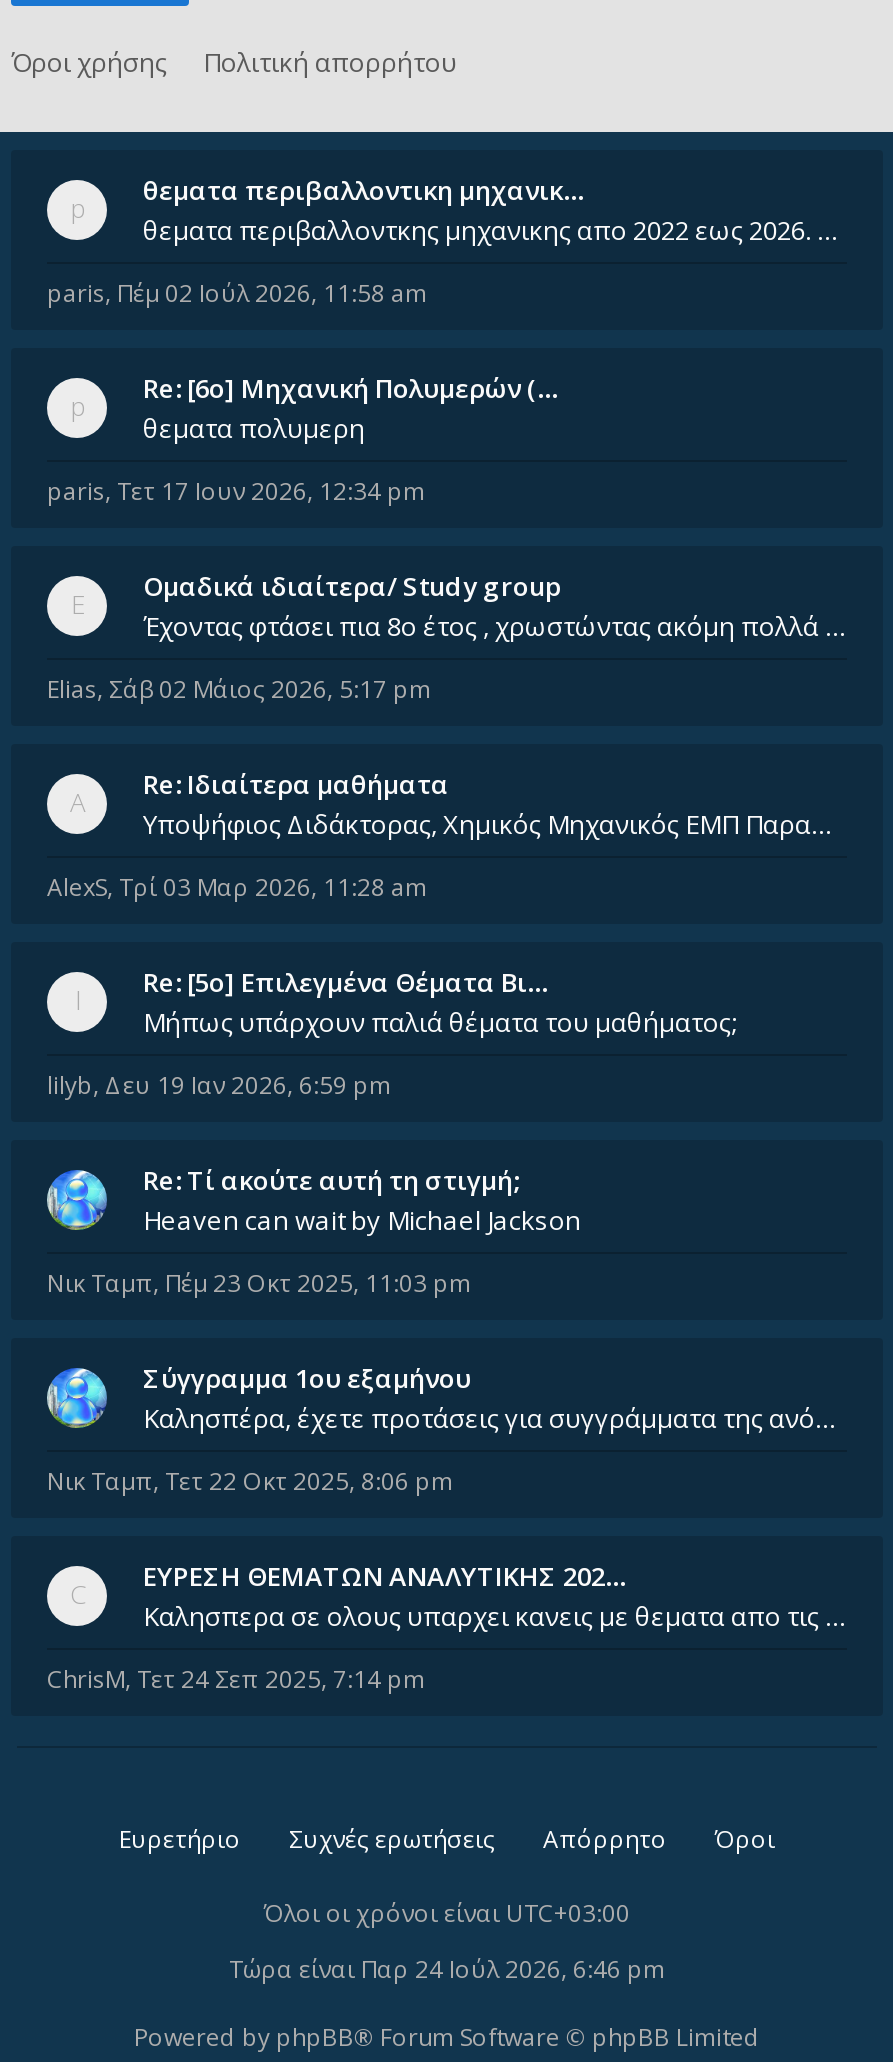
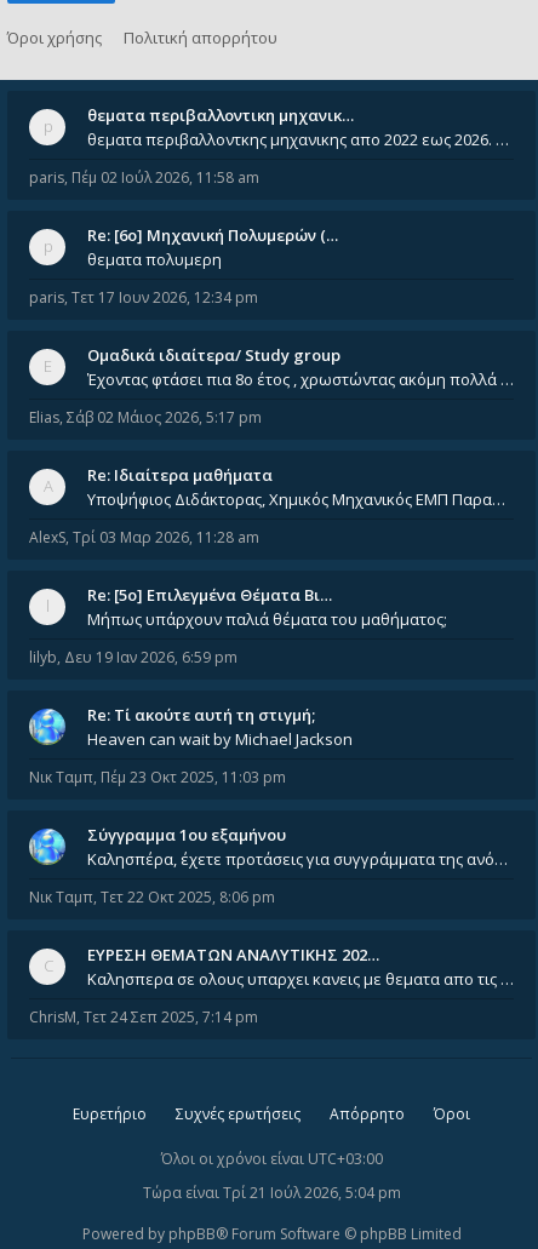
- Τώρα είναι Παρ 24 Ιούλ 2026, 6:46 pm
+ Τώρα είναι Τρί 21 Ιούλ 2026, 5:04 pm
